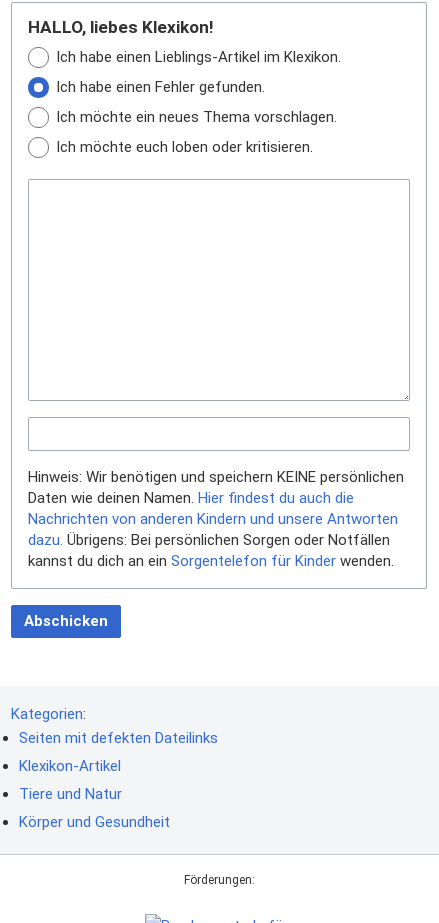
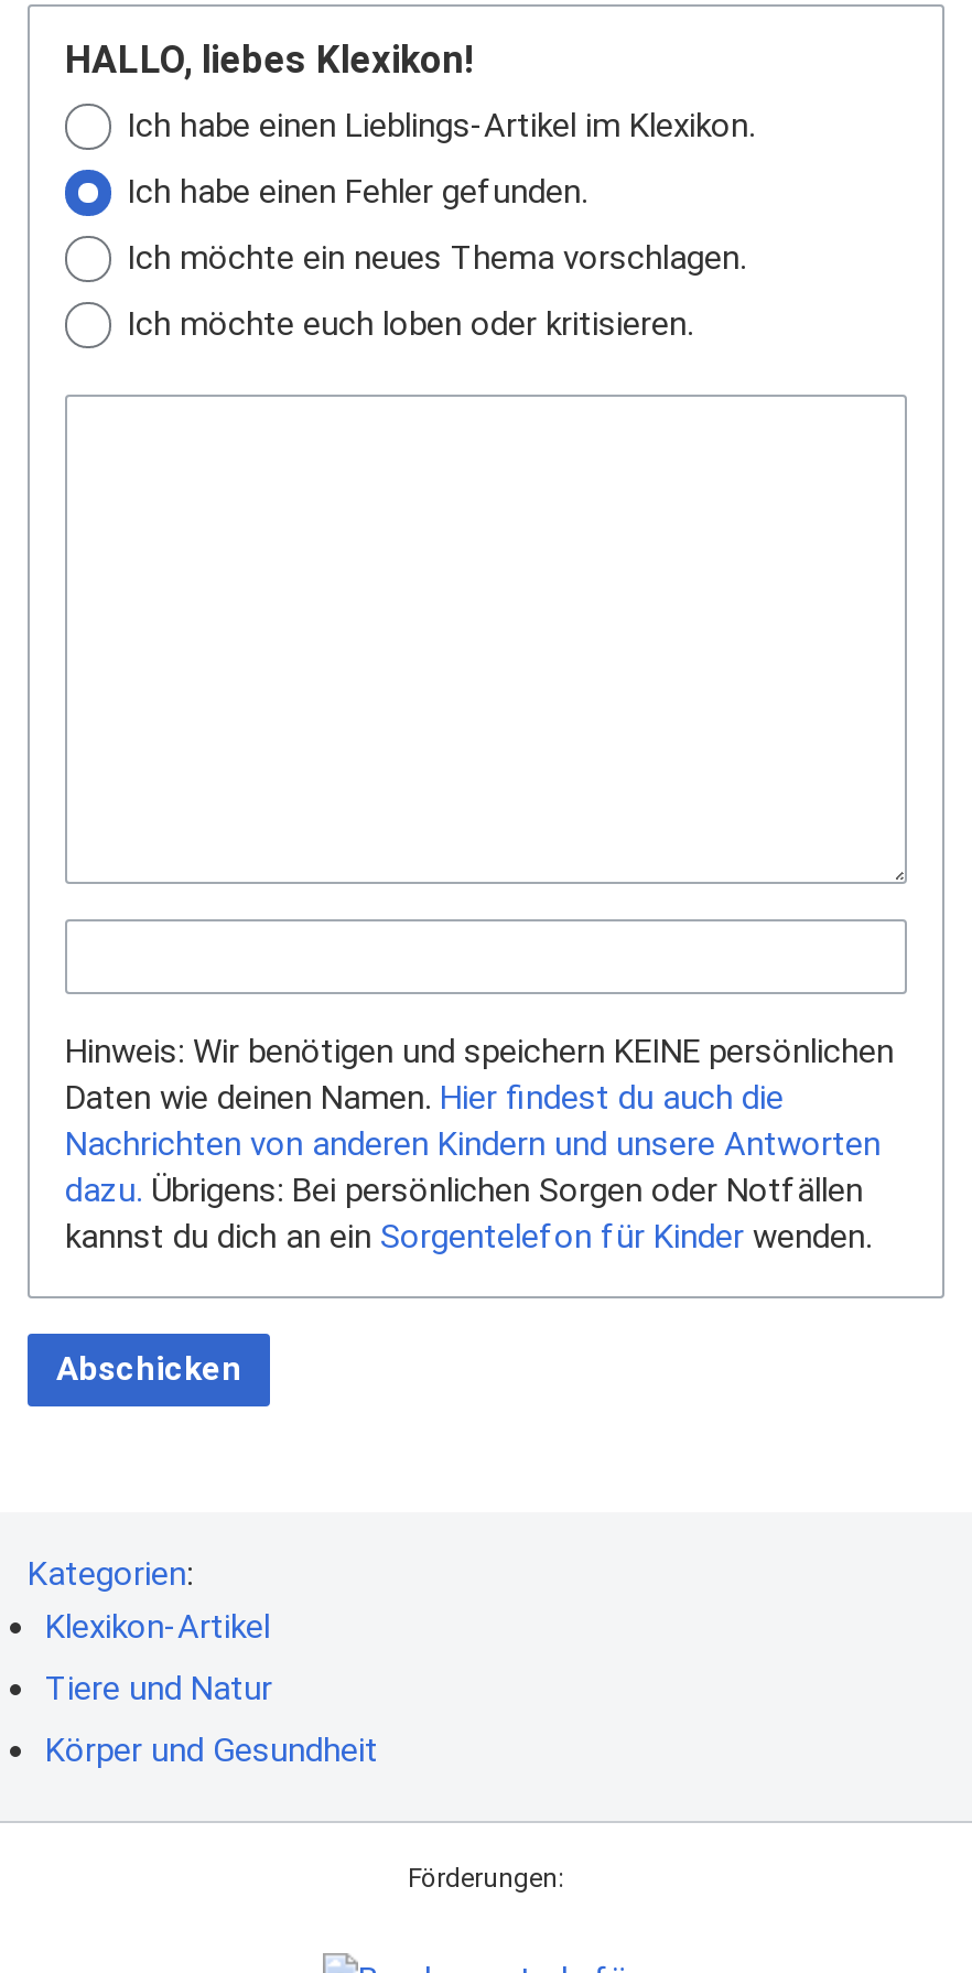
- Seiten mit defekten Dateilinks
